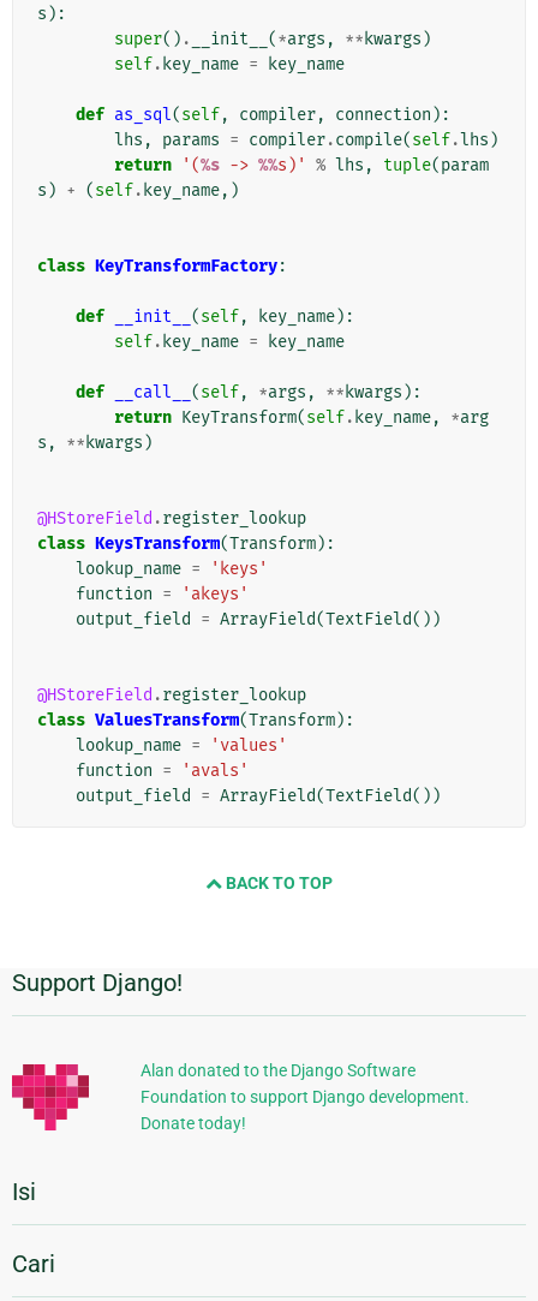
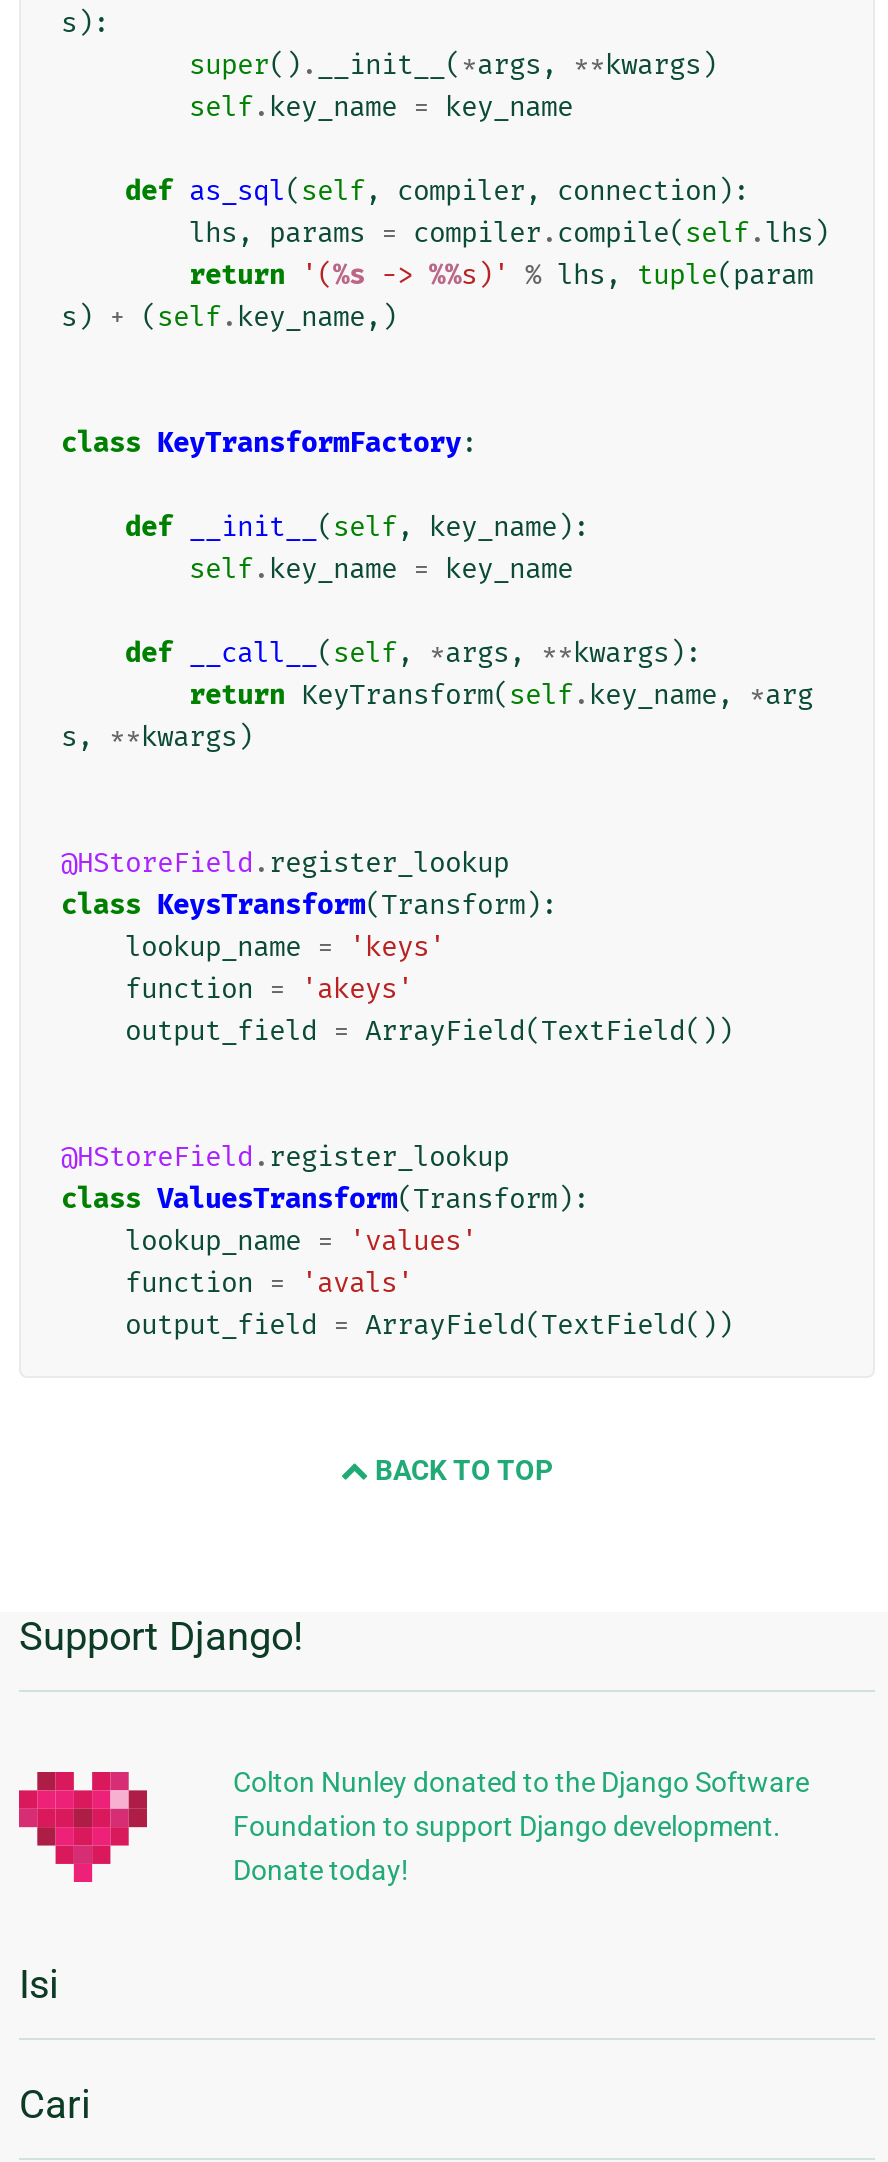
- Alan donated to the Django Software
+ Colton Nunley donated to the Django Software
